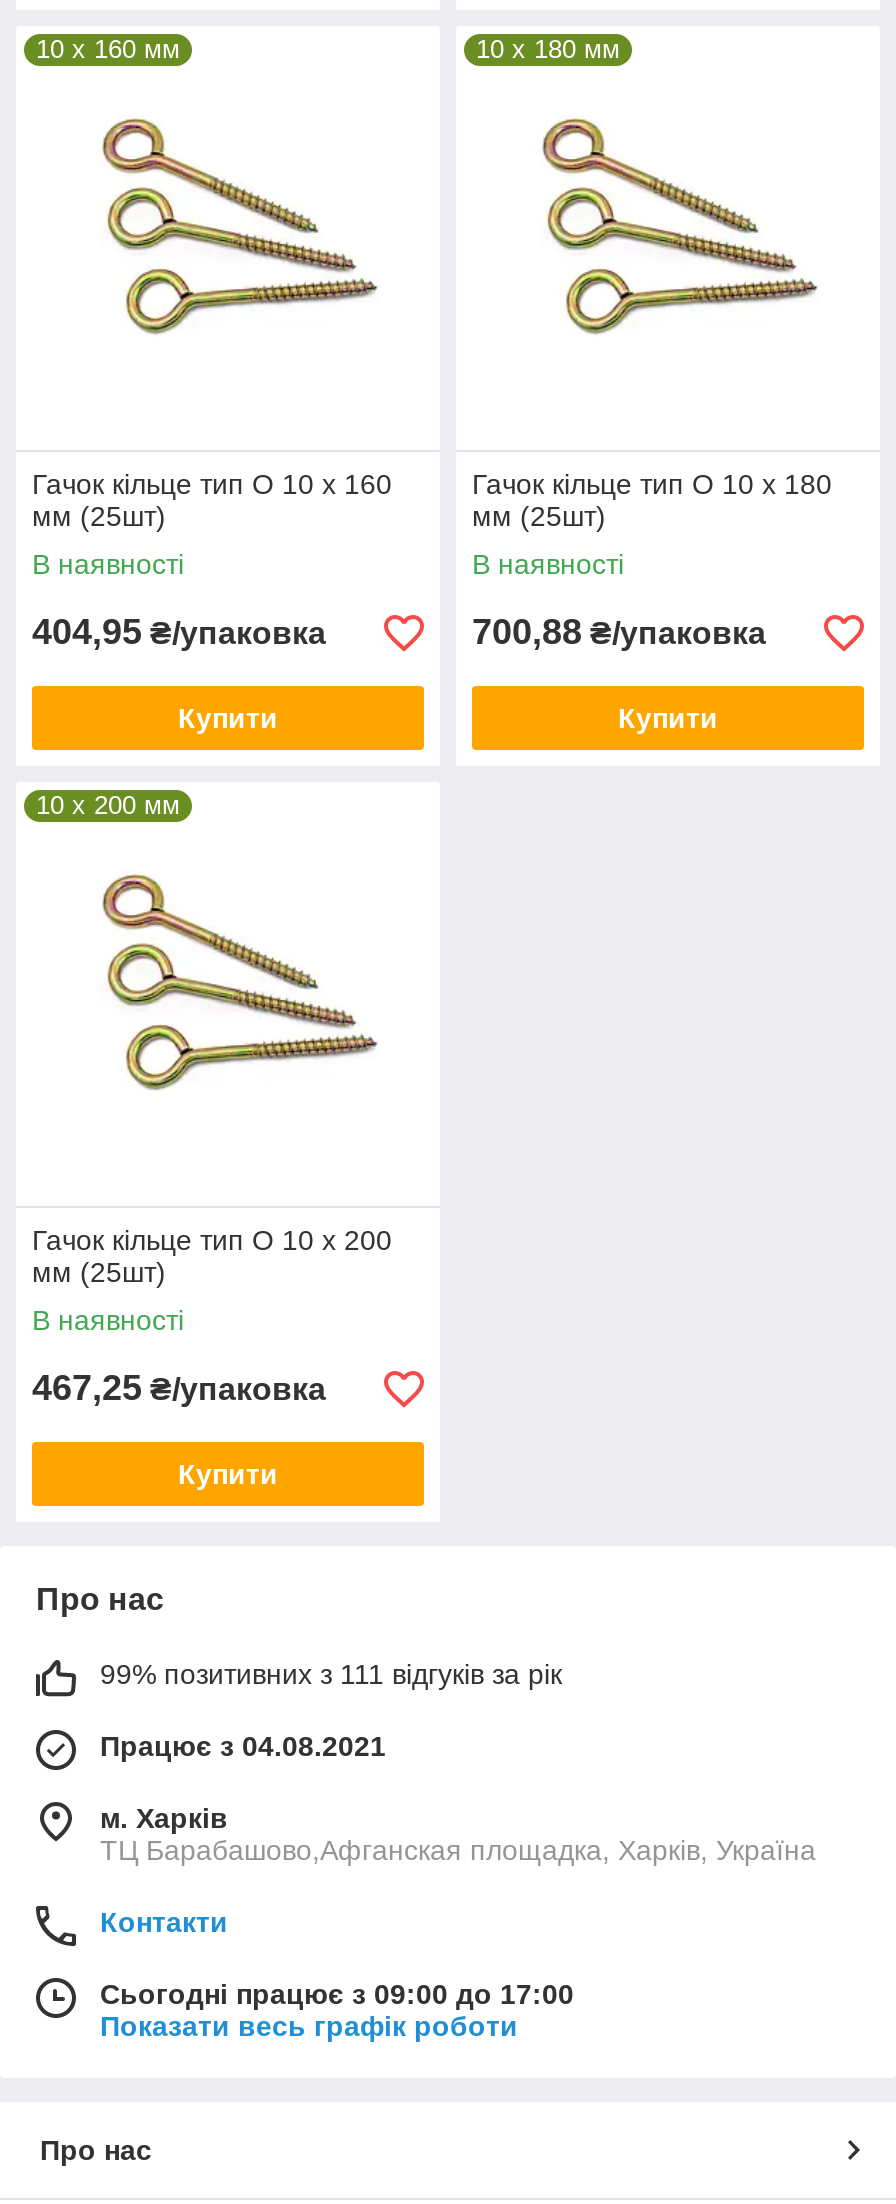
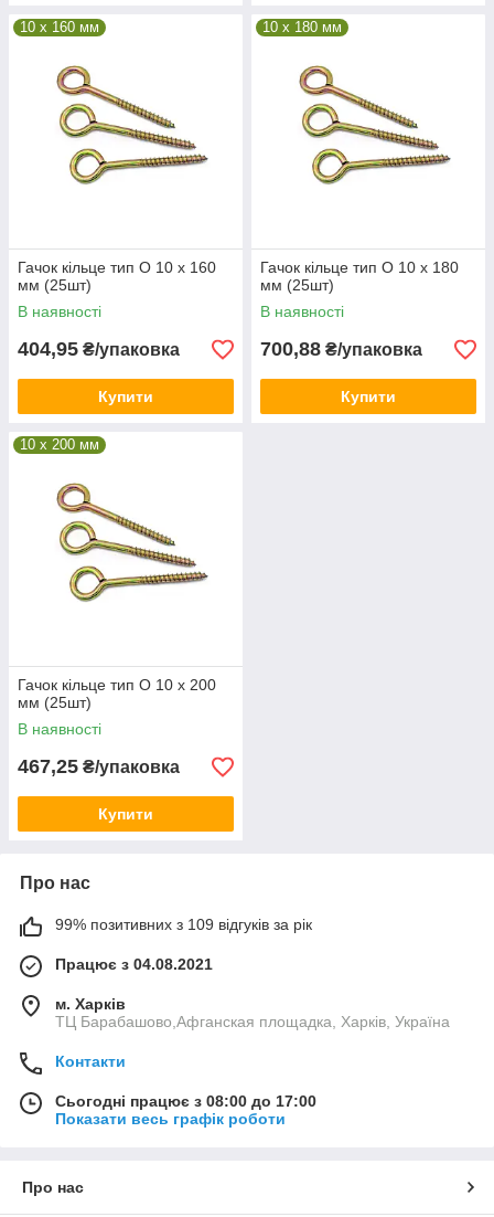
- 99% позитивних з 111 відгуків за рік
+ 99% позитивних з 109 відгуків за рік

- Сьогодні працює з 09:00 до 17:00
+ Сьогодні працює з 08:00 до 17:00
